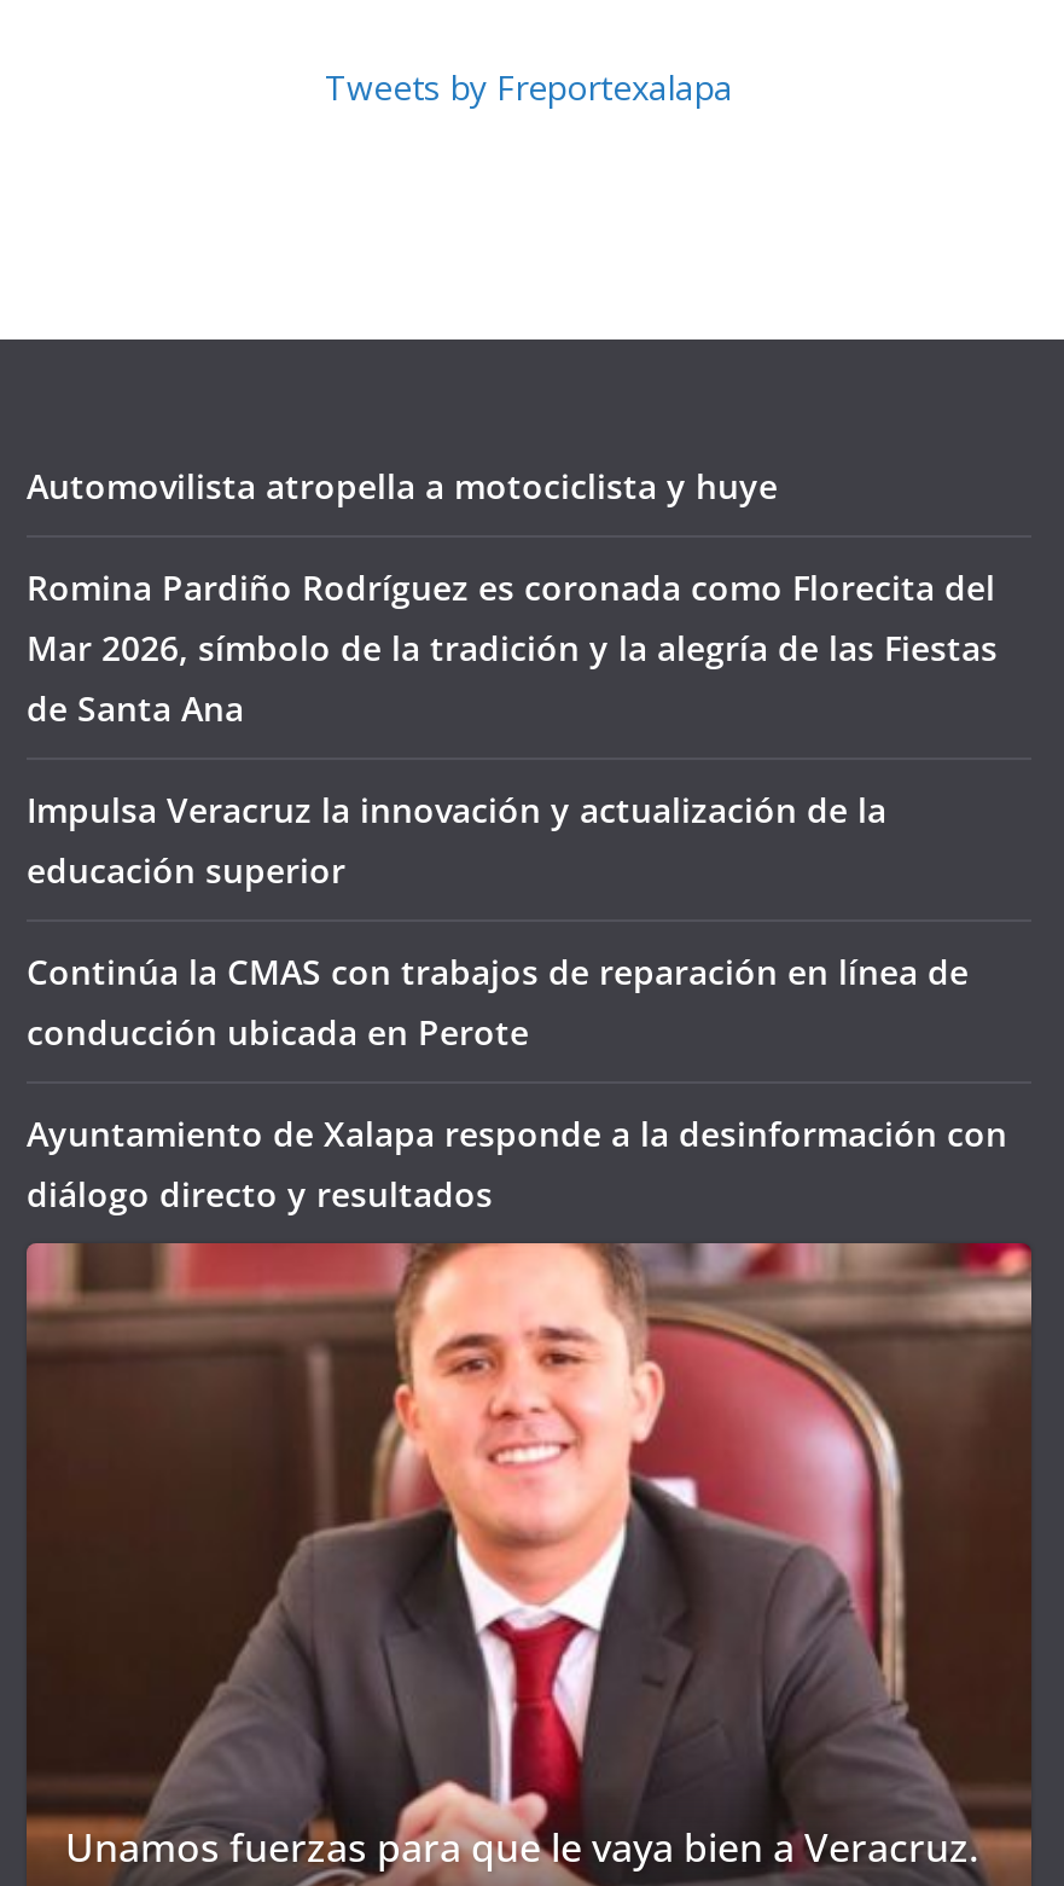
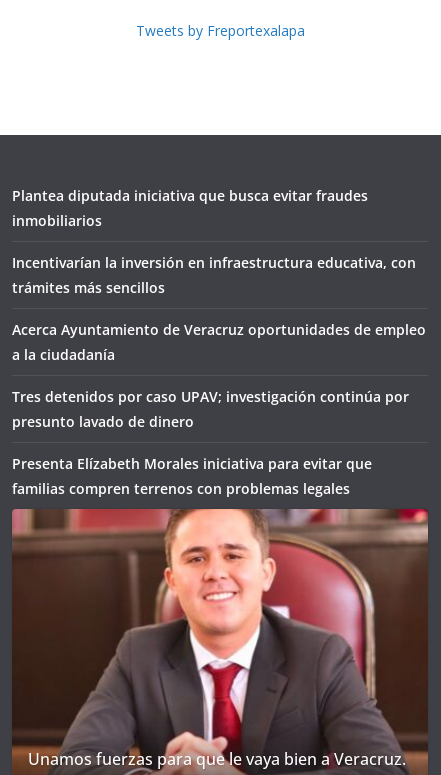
- Automovilista atropella a motociclista y huye
+ Plantea diputada iniciativa que busca evitar fraudes
+ inmobiliarios

- Romina Pardiño Rodríguez es coronada como Florecita del
- Mar 2026, símbolo de la tradición y la alegría de las Fiestas
- de Santa Ana
+ Incentivarían la inversión en infraestructura educativa, con
+ trámites más sencillos

- Impulsa Veracruz la innovación y actualización de la
- educación superior
+ Acerca Ayuntamiento de Veracruz oportunidades de empleo
+ a la ciudadanía

- Continúa la CMAS con trabajos de reparación en línea de
- conducción ubicada en Perote
+ Tres detenidos por caso UPAV; investigación continúa por
+ presunto lavado de dinero

- Ayuntamiento de Xalapa responde a la desinformación con
- diálogo directo y resultados
+ Presenta Elízabeth Morales iniciativa para evitar que
+ familias compren terrenos con problemas legales
